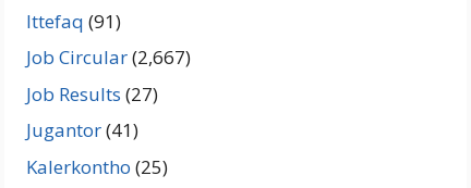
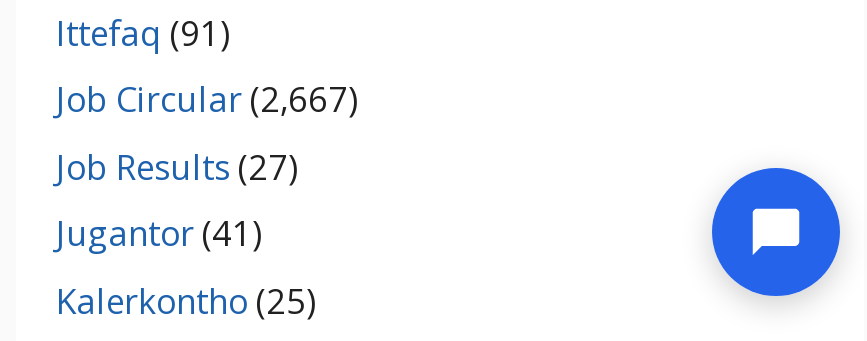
+ [image]
